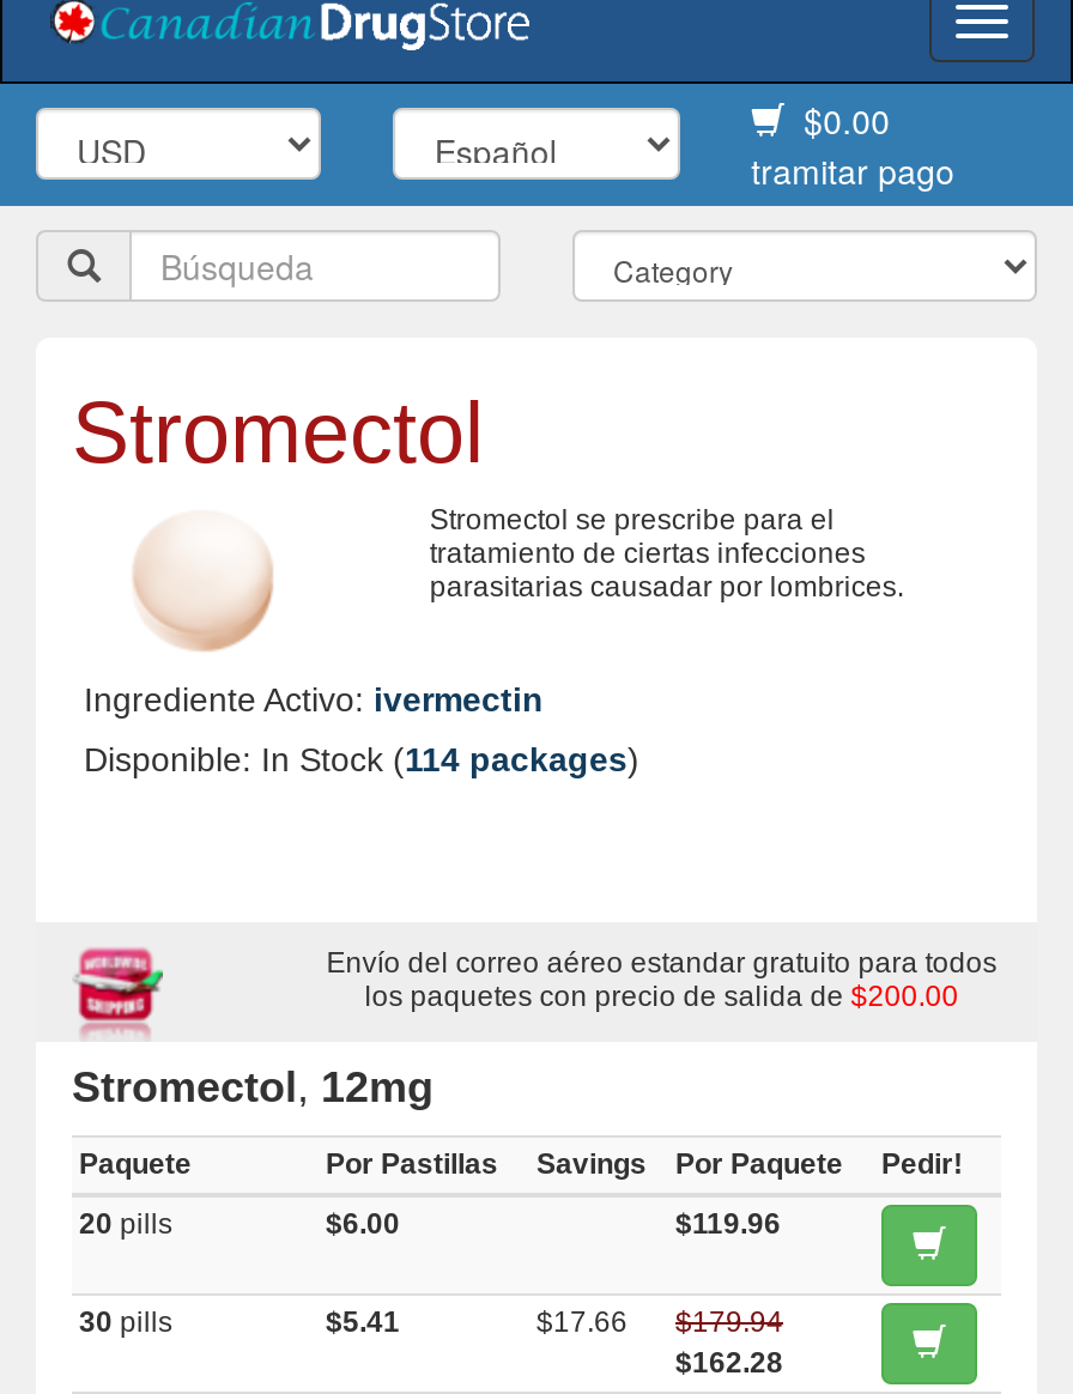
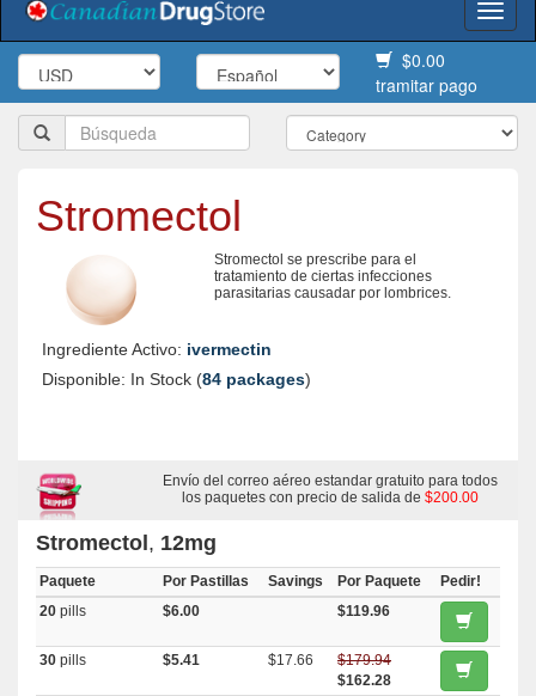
- Disponible: In Stock (114 packages)
+ Disponible: In Stock (84 packages)
